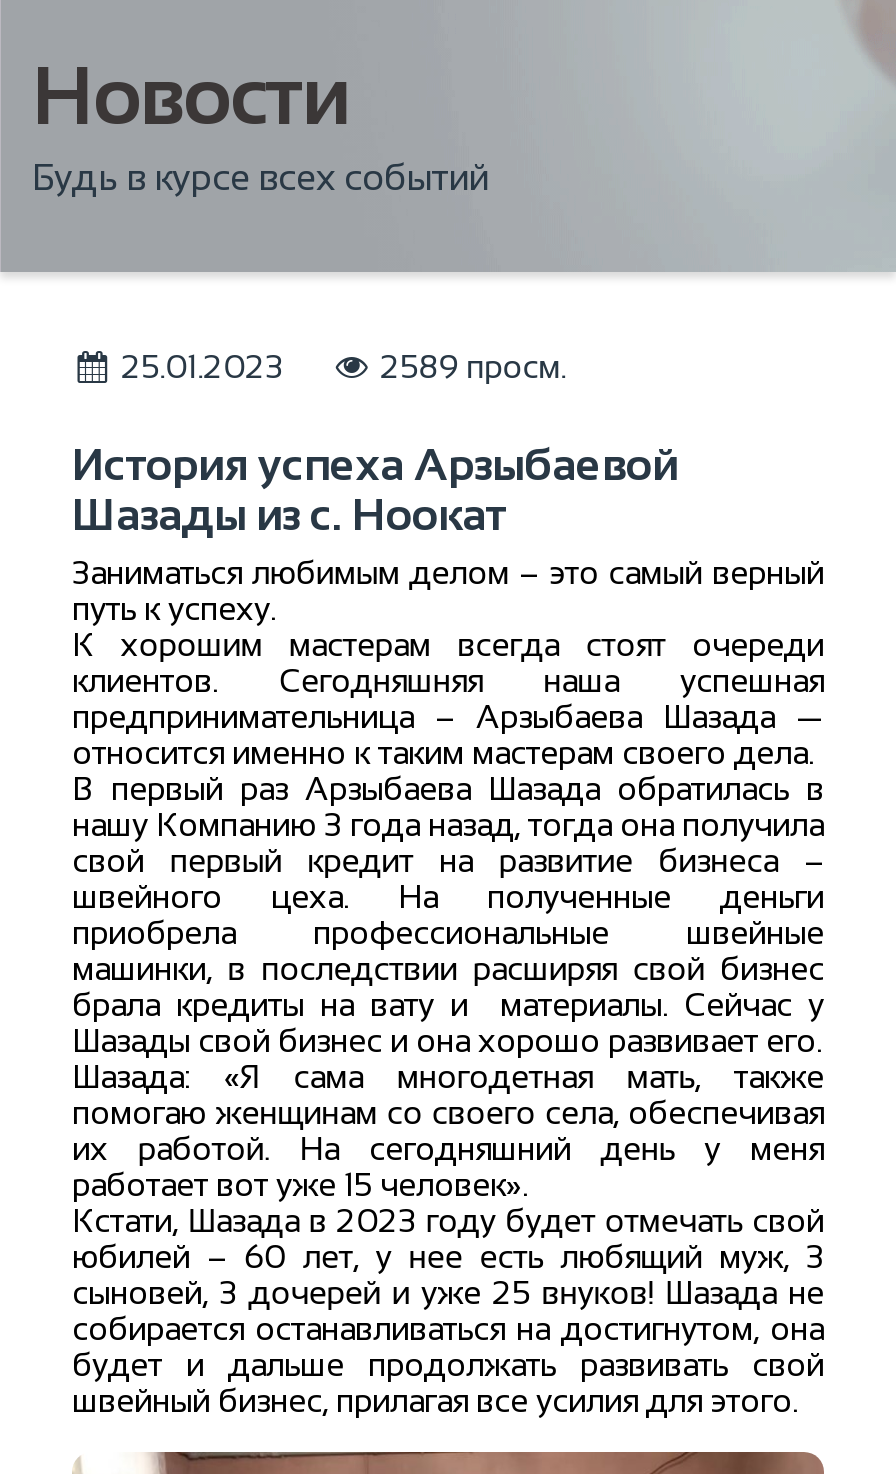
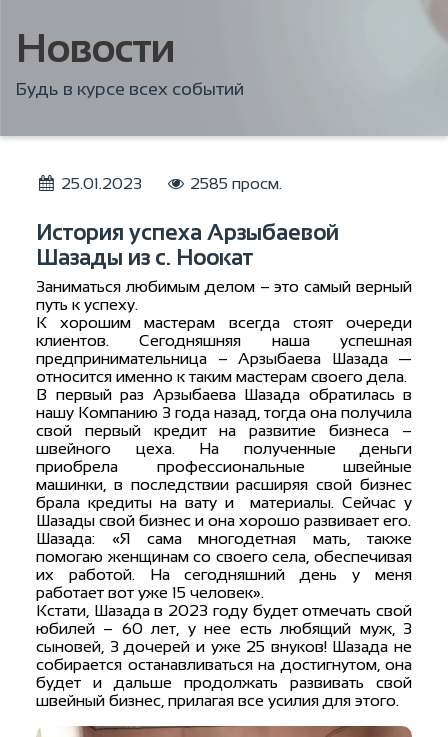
- 25.01.2023 2589 просм.
+ 25.01.2023 2585 просм.
